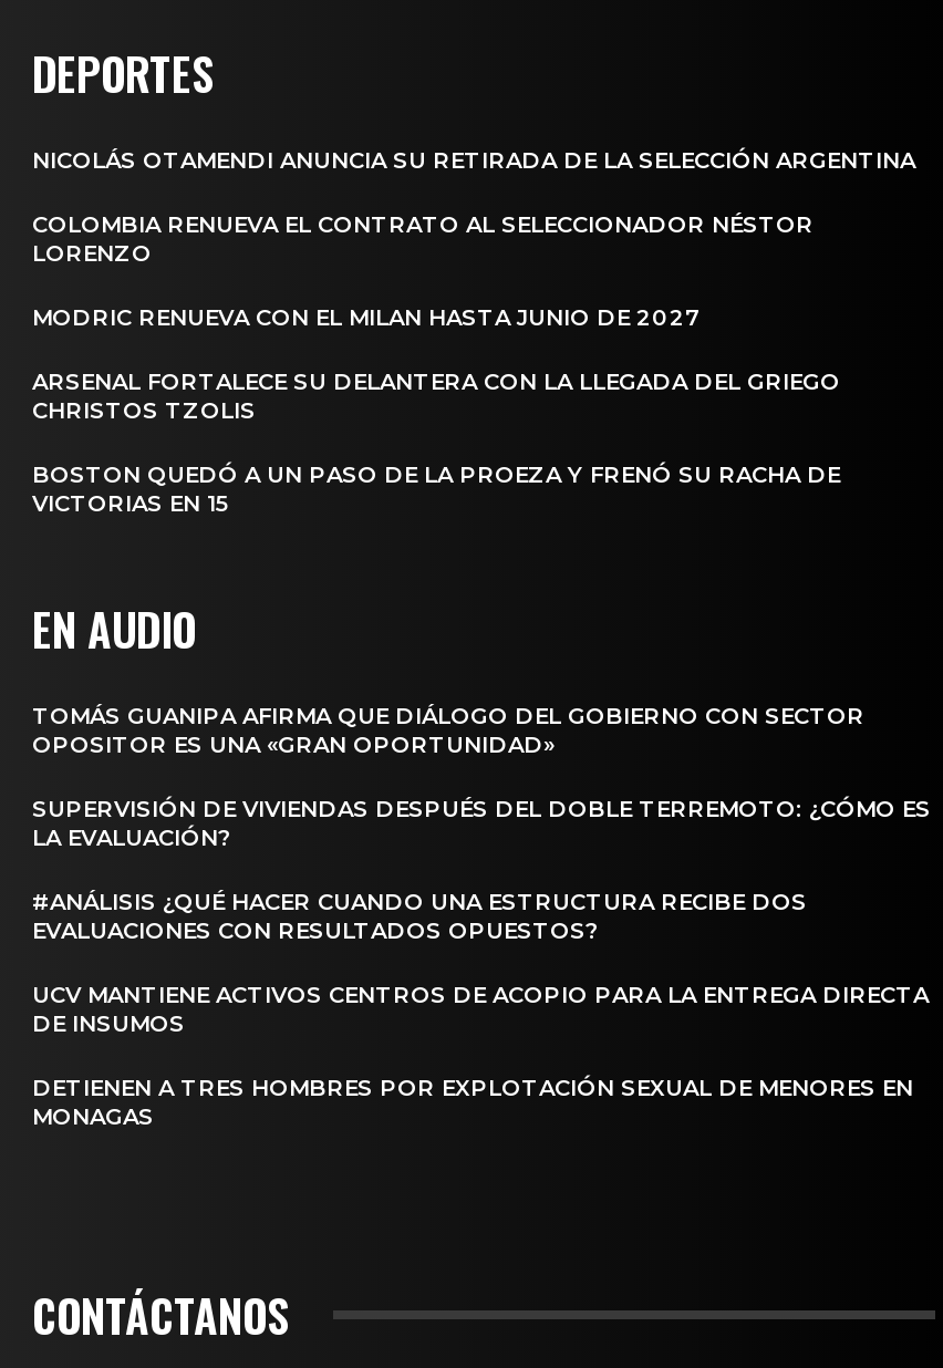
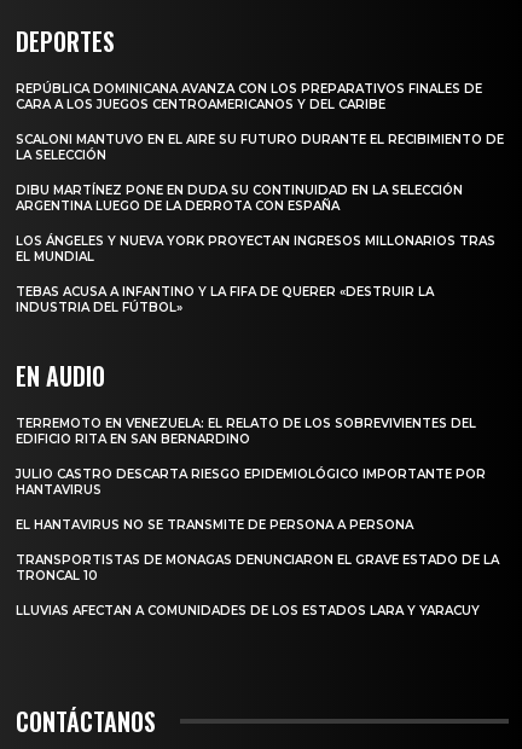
- NICOLÁS OTAMENDI ANUNCIA SU RETIRADA DE LA SELECCIÓN ARGENTINA
+ REPÚBLICA DOMINICANA AVANZA CON LOS PREPARATIVOS FINALES DE
+ CARA A LOS JUEGOS CENTROAMERICANOS Y DEL CARIBE

- COLOMBIA RENUEVA EL CONTRATO AL SELECCIONADOR NÉSTOR
- LORENZO
+ SCALONI MANTUVO EN EL AIRE SU FUTURO DURANTE EL RECIBIMIENTO DE
+ LA SELECCIÓN

- MODRIC RENUEVA CON EL MILAN HASTA JUNIO DE 2027
+ DIBU MARTÍNEZ PONE EN DUDA SU CONTINUIDAD EN LA SELECCIÓN
+ ARGENTINA LUEGO DE LA DERROTA CON ESPAÑA

- ARSENAL FORTALECE SU DELANTERA CON LA LLEGADA DEL GRIEGO
- CHRISTOS TZOLIS
+ LOS ÁNGELES Y NUEVA YORK PROYECTAN INGRESOS MILLONARIOS TRAS
+ EL MUNDIAL

- BOSTON QUEDÓ A UN PASO DE LA PROEZA Y FRENÓ SU RACHA DE
- VICTORIAS EN 15
+ TEBAS ACUSA A INFANTINO Y LA FIFA DE QUERER «DESTRUIR LA
+ INDUSTRIA DEL FÚTBOL»

moved down: EN AUDIO

- TOMÁS GUANIPA AFIRMA QUE DIÁLOGO DEL GOBIERNO CON SECTOR
- OPOSITOR ES UNA «GRAN OPORTUNIDAD»
+ TERREMOTO EN VENEZUELA: EL RELATO DE LOS SOBREVIVIENTES DEL
+ EDIFICIO RITA EN SAN BERNARDINO

- SUPERVISIÓN DE VIVIENDAS DESPUÉS DEL DOBLE TERREMOTO: ¿CÓMO ES
- LA EVALUACIÓN?
+ JULIO CASTRO DESCARTA RIESGO EPIDEMIOLÓGICO IMPORTANTE POR
+ HANTAVIRUS

- #ANÁLISIS ¿QUÉ HACER CUANDO UNA ESTRUCTURA RECIBE DOS
- EVALUACIONES CON RESULTADOS OPUESTOS?
+ EL HANTAVIRUS NO SE TRANSMITE DE PERSONA A PERSONA

- UCV MANTIENE ACTIVOS CENTROS DE ACOPIO PARA LA ENTREGA DIRECTA
- DE INSUMOS
+ TRANSPORTISTAS DE MONAGAS DENUNCIARON EL GRAVE ESTADO DE LA
+ TRONCAL 10

- DETIENEN A TRES HOMBRES POR EXPLOTACIÓN SEXUAL DE MENORES EN
- MONAGAS
+ LLUVIAS AFECTAN A COMUNIDADES DE LOS ESTADOS LARA Y YARACUY
